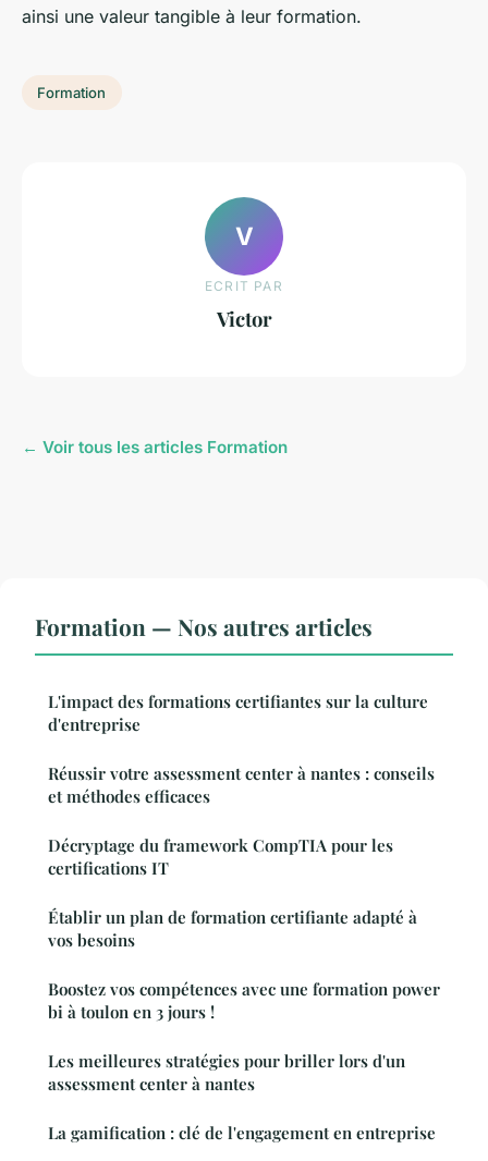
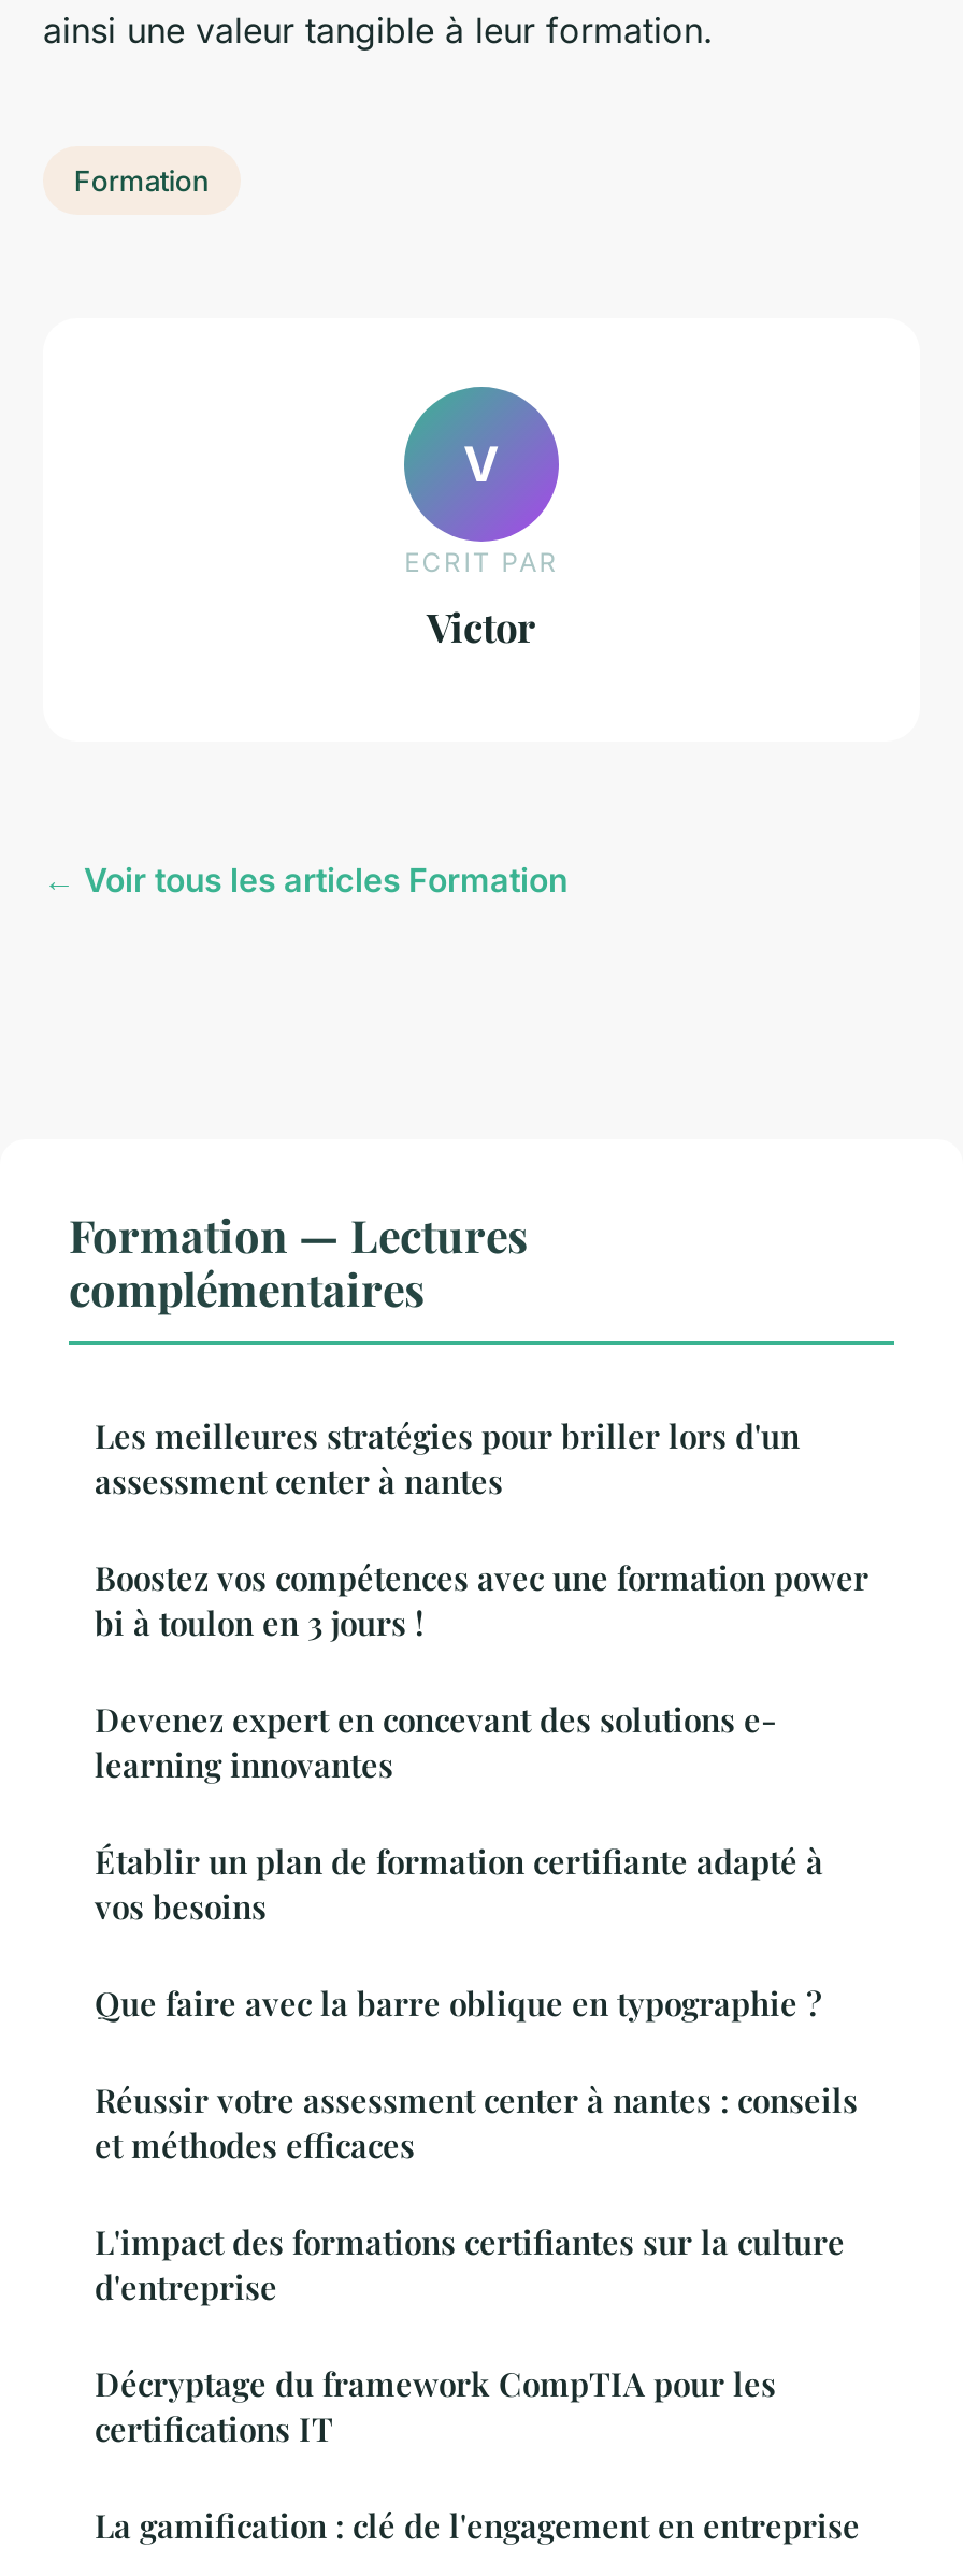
- Formation — Nos autres articles
+ Formation — Lectures
+ complémentaires
+ Devenez expert en concevant des solutions e-
+ learning innovantes
+ Que faire avec la barre oblique en typographie ?

moved down: L'impact des formations certifiantes sur la culture | d'entreprise

moved up: Réussir votre assessment center à nantes : conseils | et méthodes efficaces

moved down: Décryptage du framework CompTIA pour les | certifications IT

moved up: Établir un plan de formation certifiante adapté à | vos besoins | Boostez vos compétences avec une formation power | bi à toulon en 3 jours ! | Les meilleures stratégies pour briller lors d'un | assessment center à nantes
